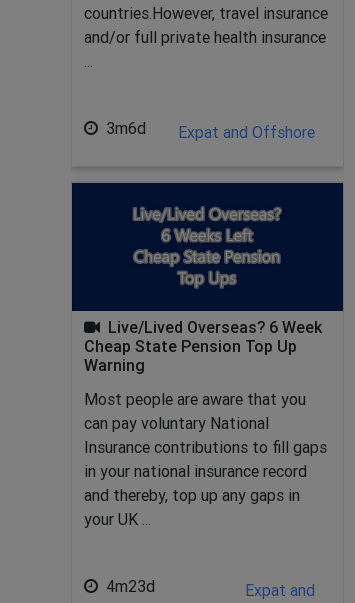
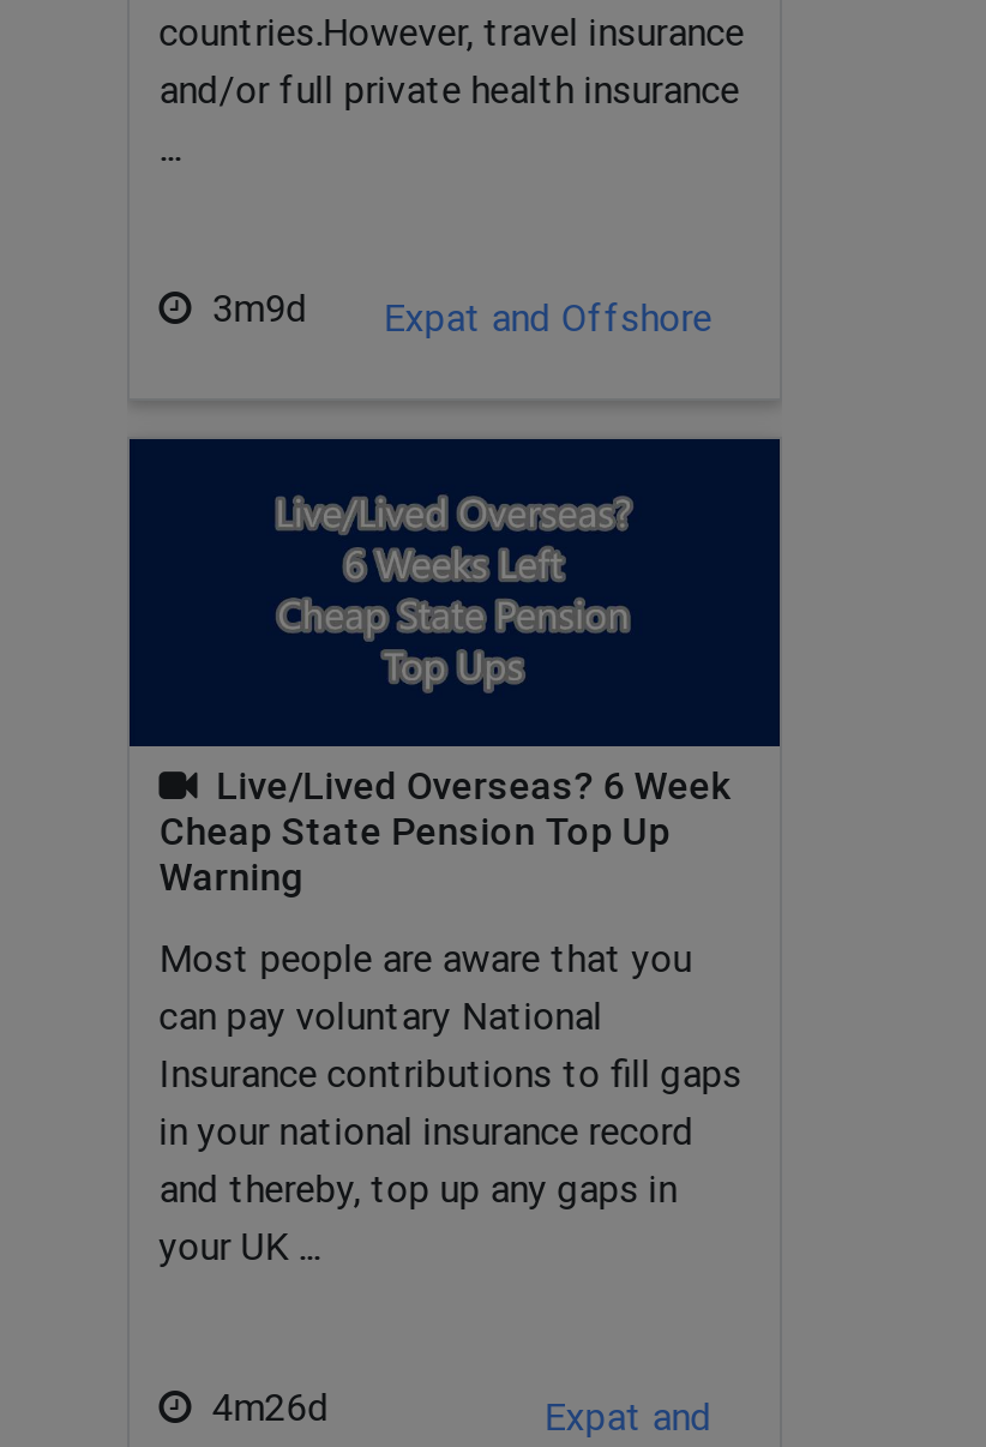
- 3m6d Expat and Offshore
+ 3m9d Expat and Offshore

- 4m23d
+ 4m26d
